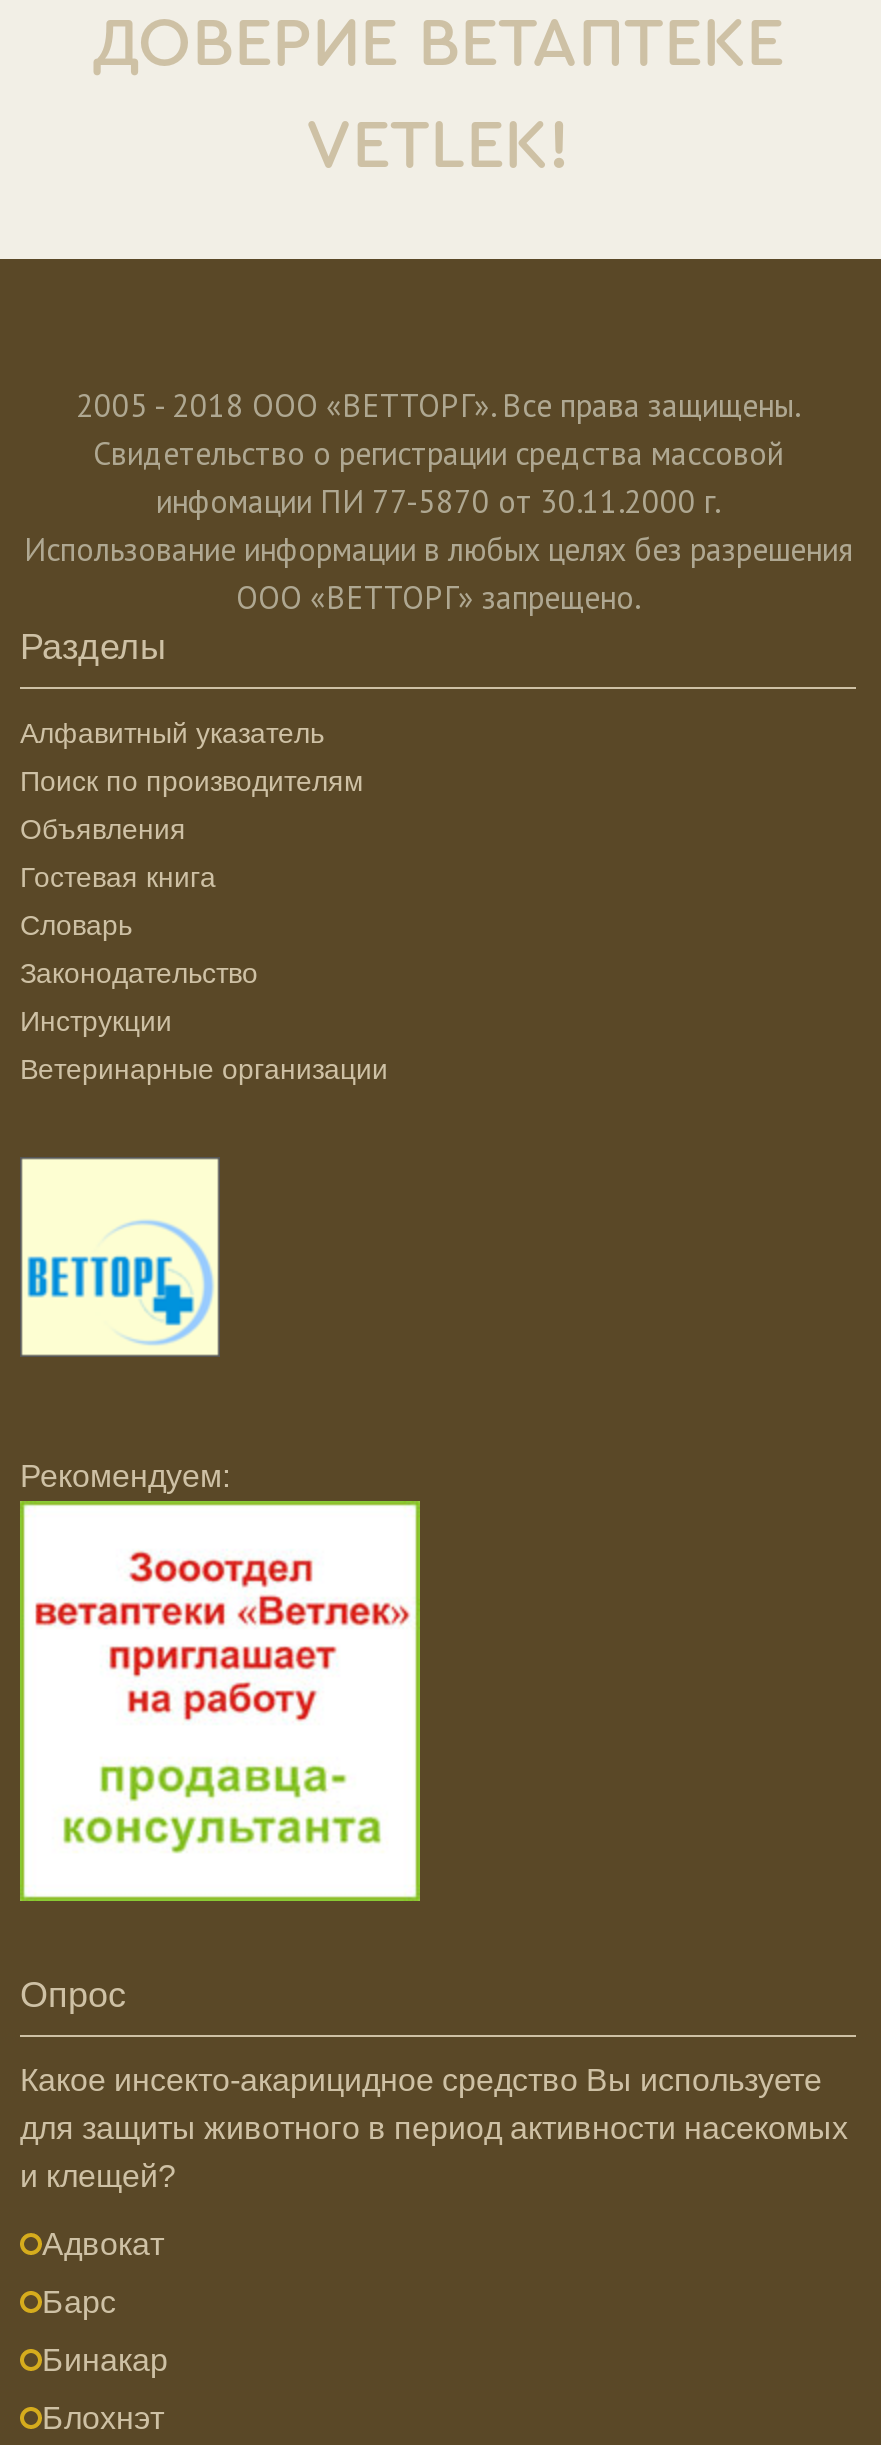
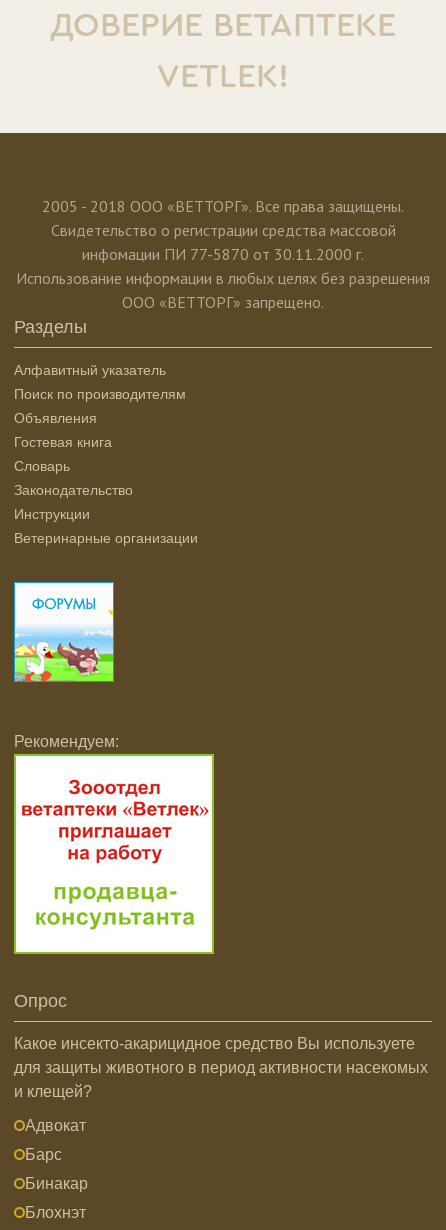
- [image]
+ [image]
